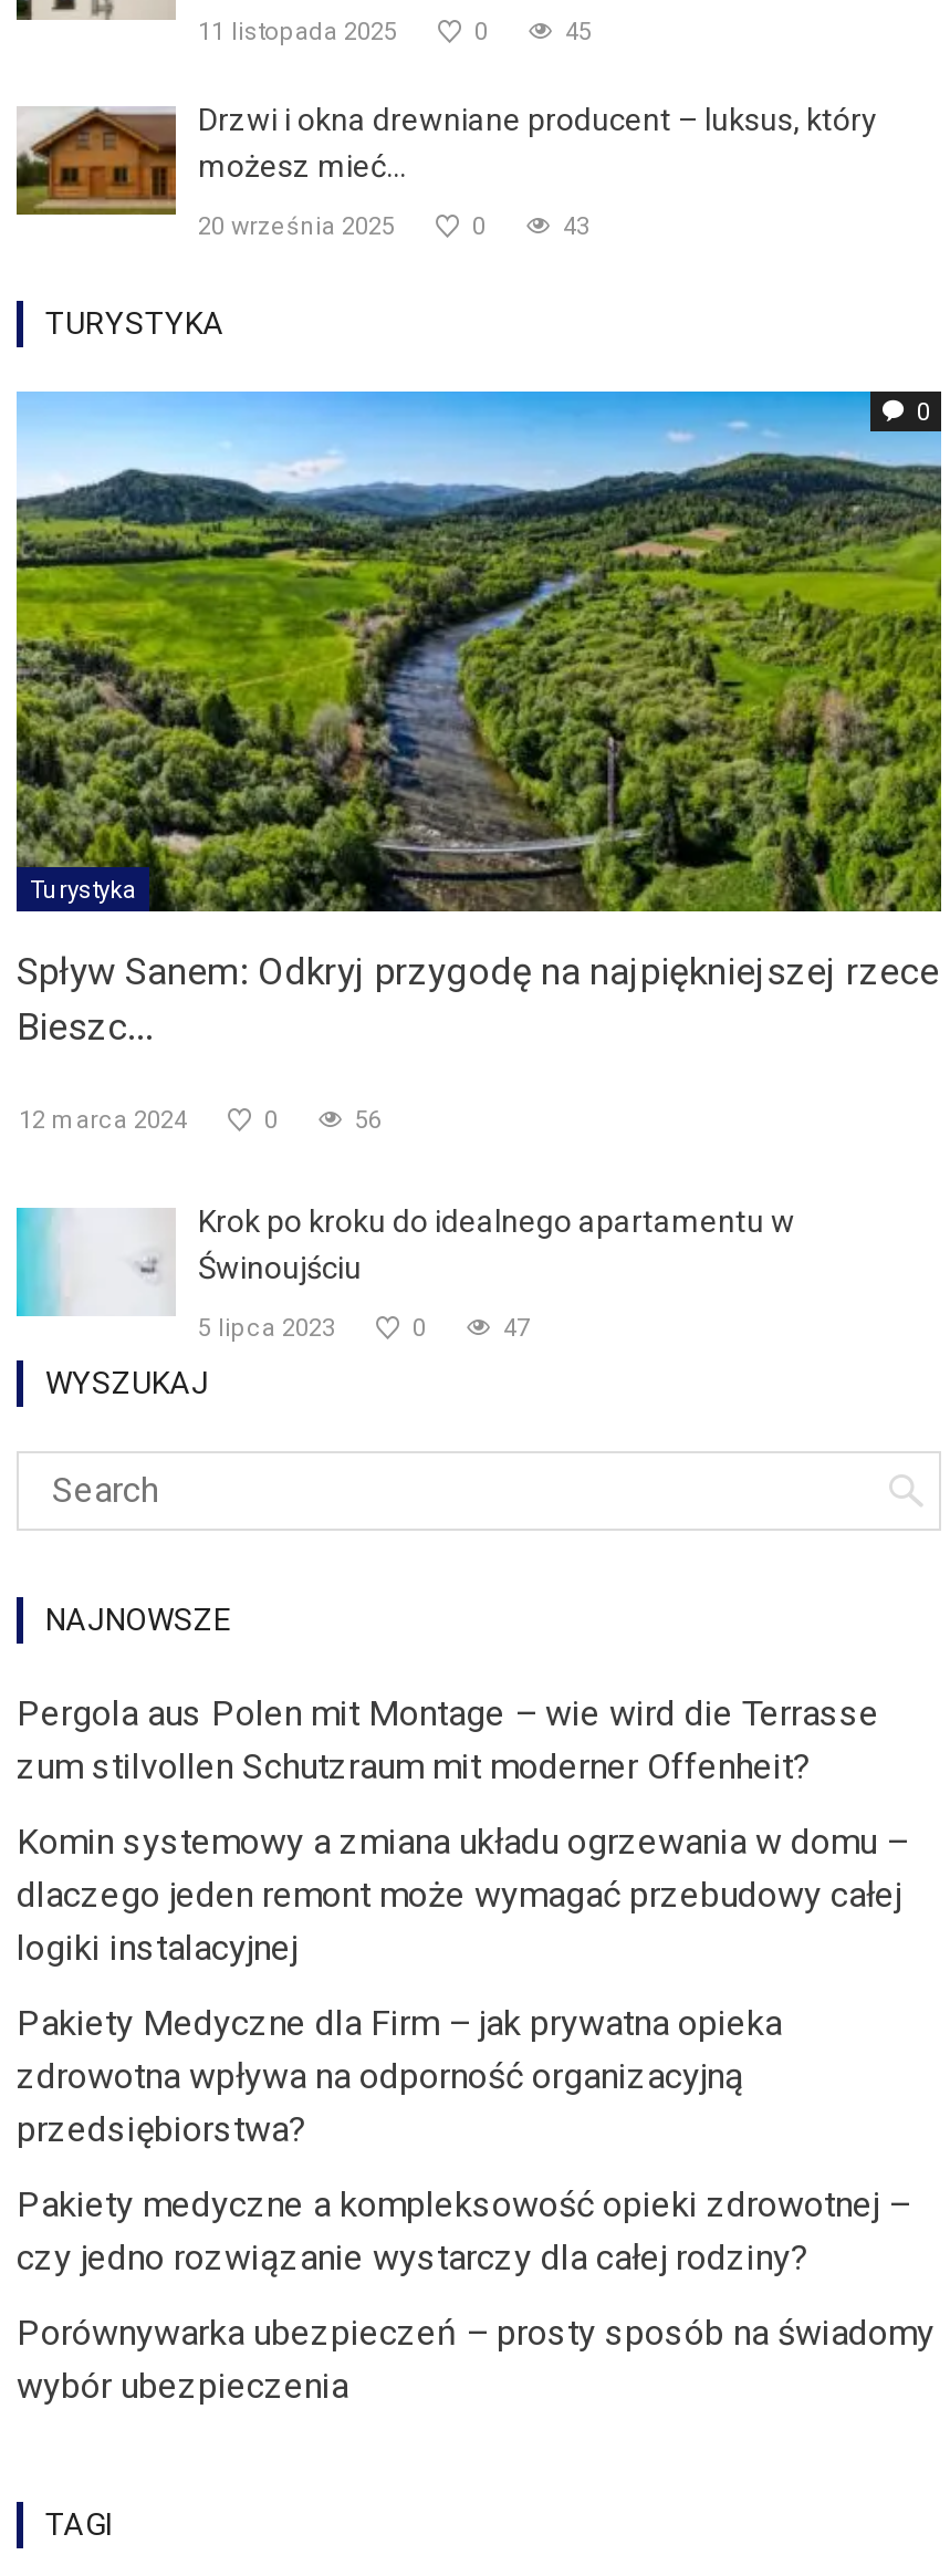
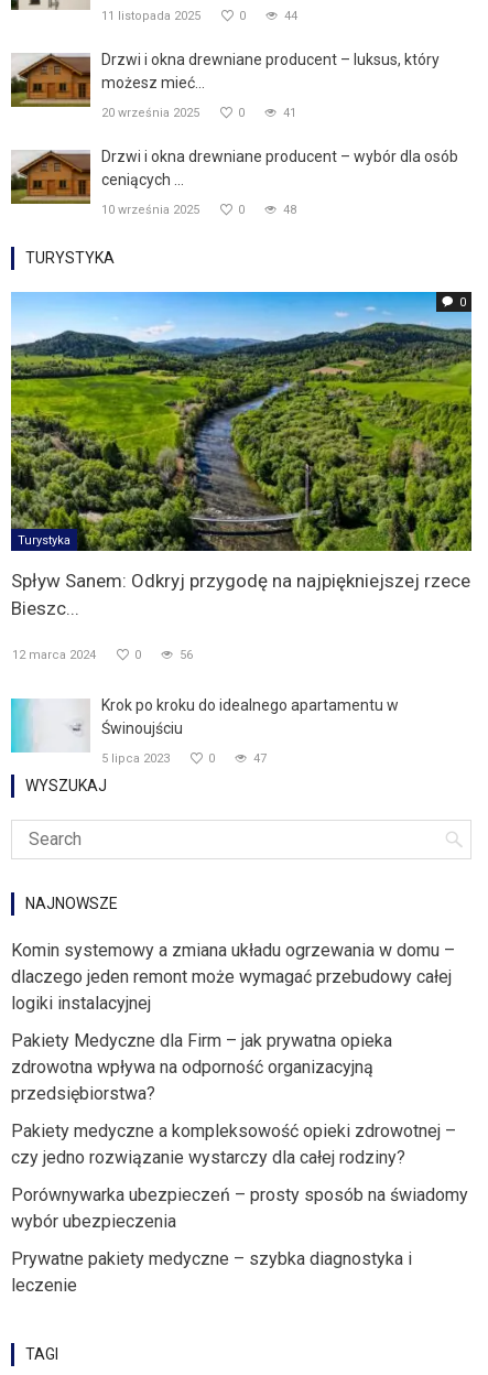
- 45
+ 44

- 43
+ 41
+ Drzwi i okna drewniane producent – wybór dla osób
+ ceniących ...
+ 10 września 2025
+ 0
+ 48

- Pergola aus Polen mit Montage – wie wird die Terrasse
- zum stilvollen Schutzraum mit moderner Offenheit?

+ Prywatne pakiety medyczne – szybka diagnostyka i
+ leczenie
